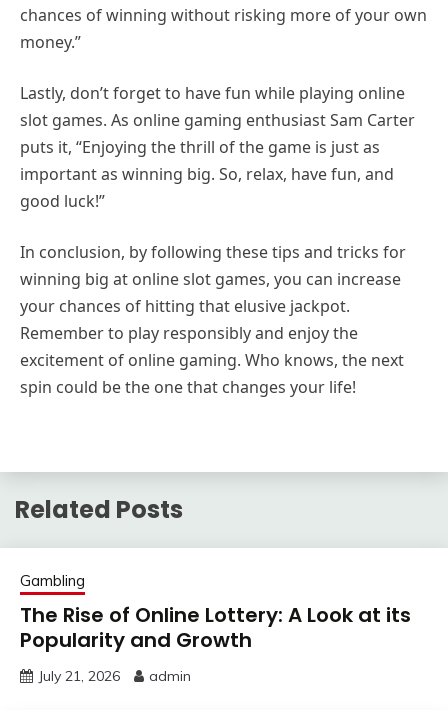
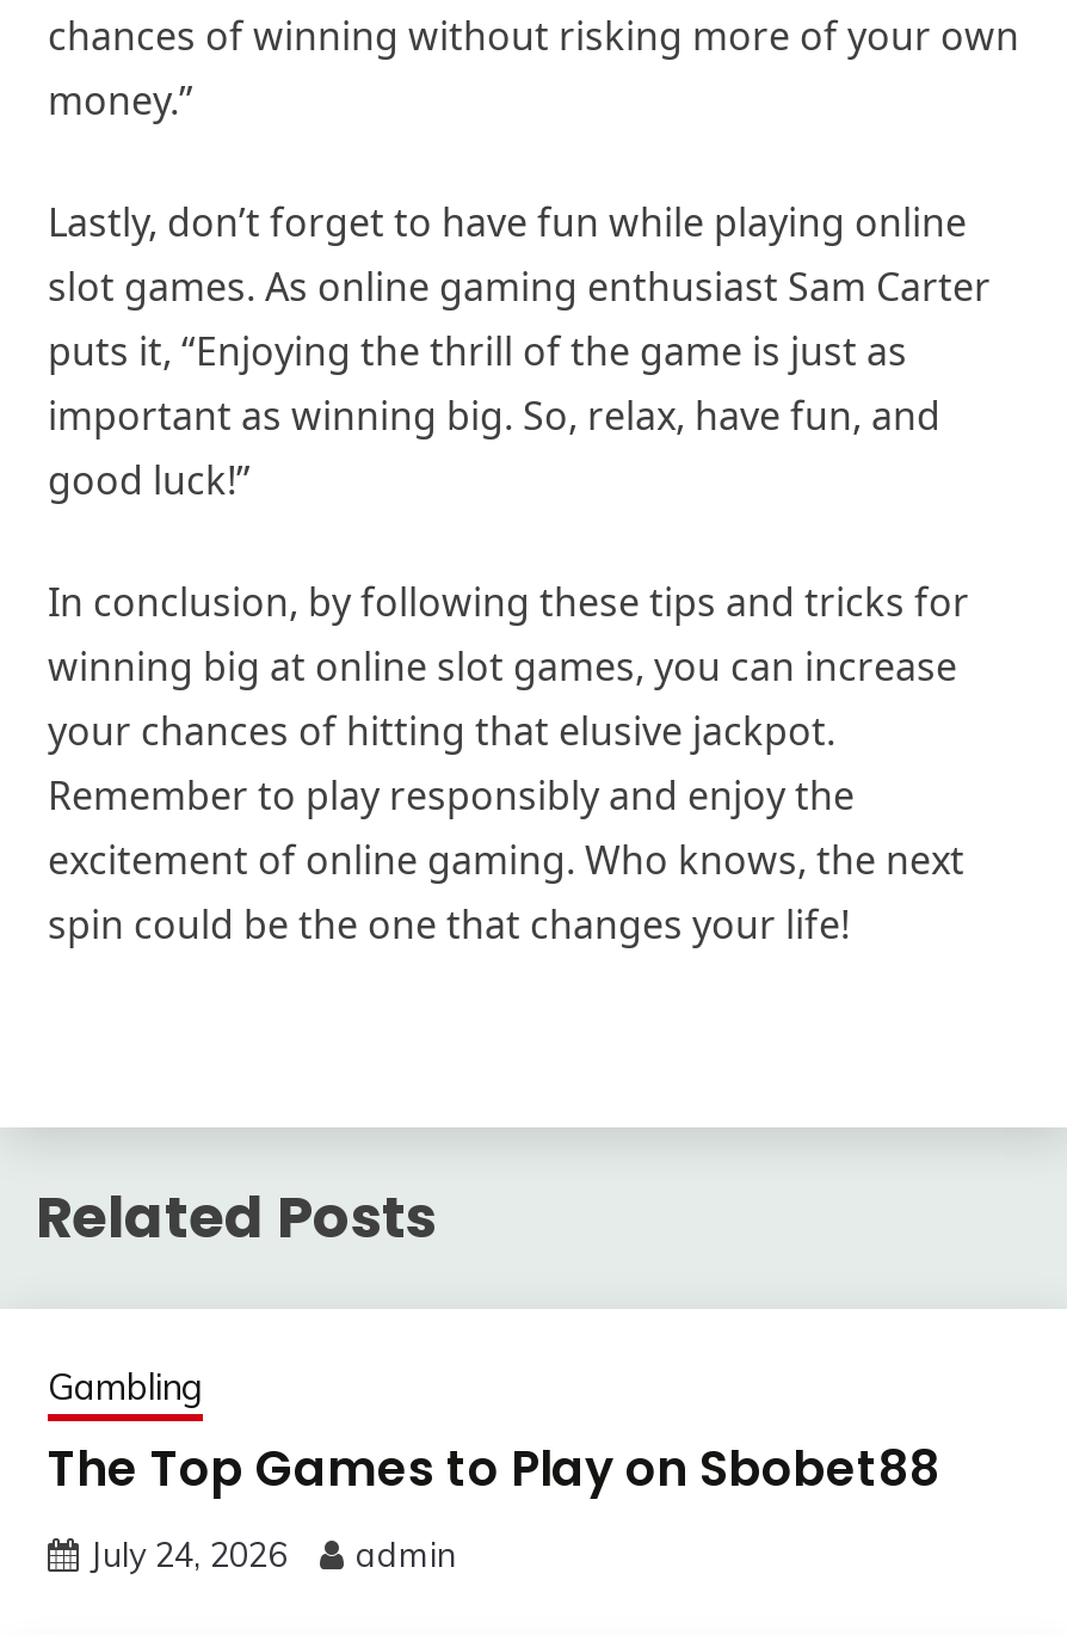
- The Rise of Online Lottery: A Look at its
- Popularity and Growth
+ The Top Games to Play on Sbobet88

- July 21, 2026 admin
+ July 24, 2026 admin
